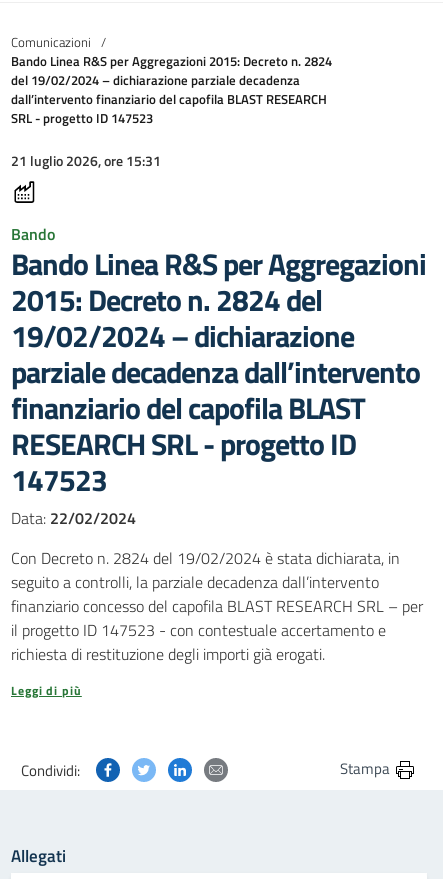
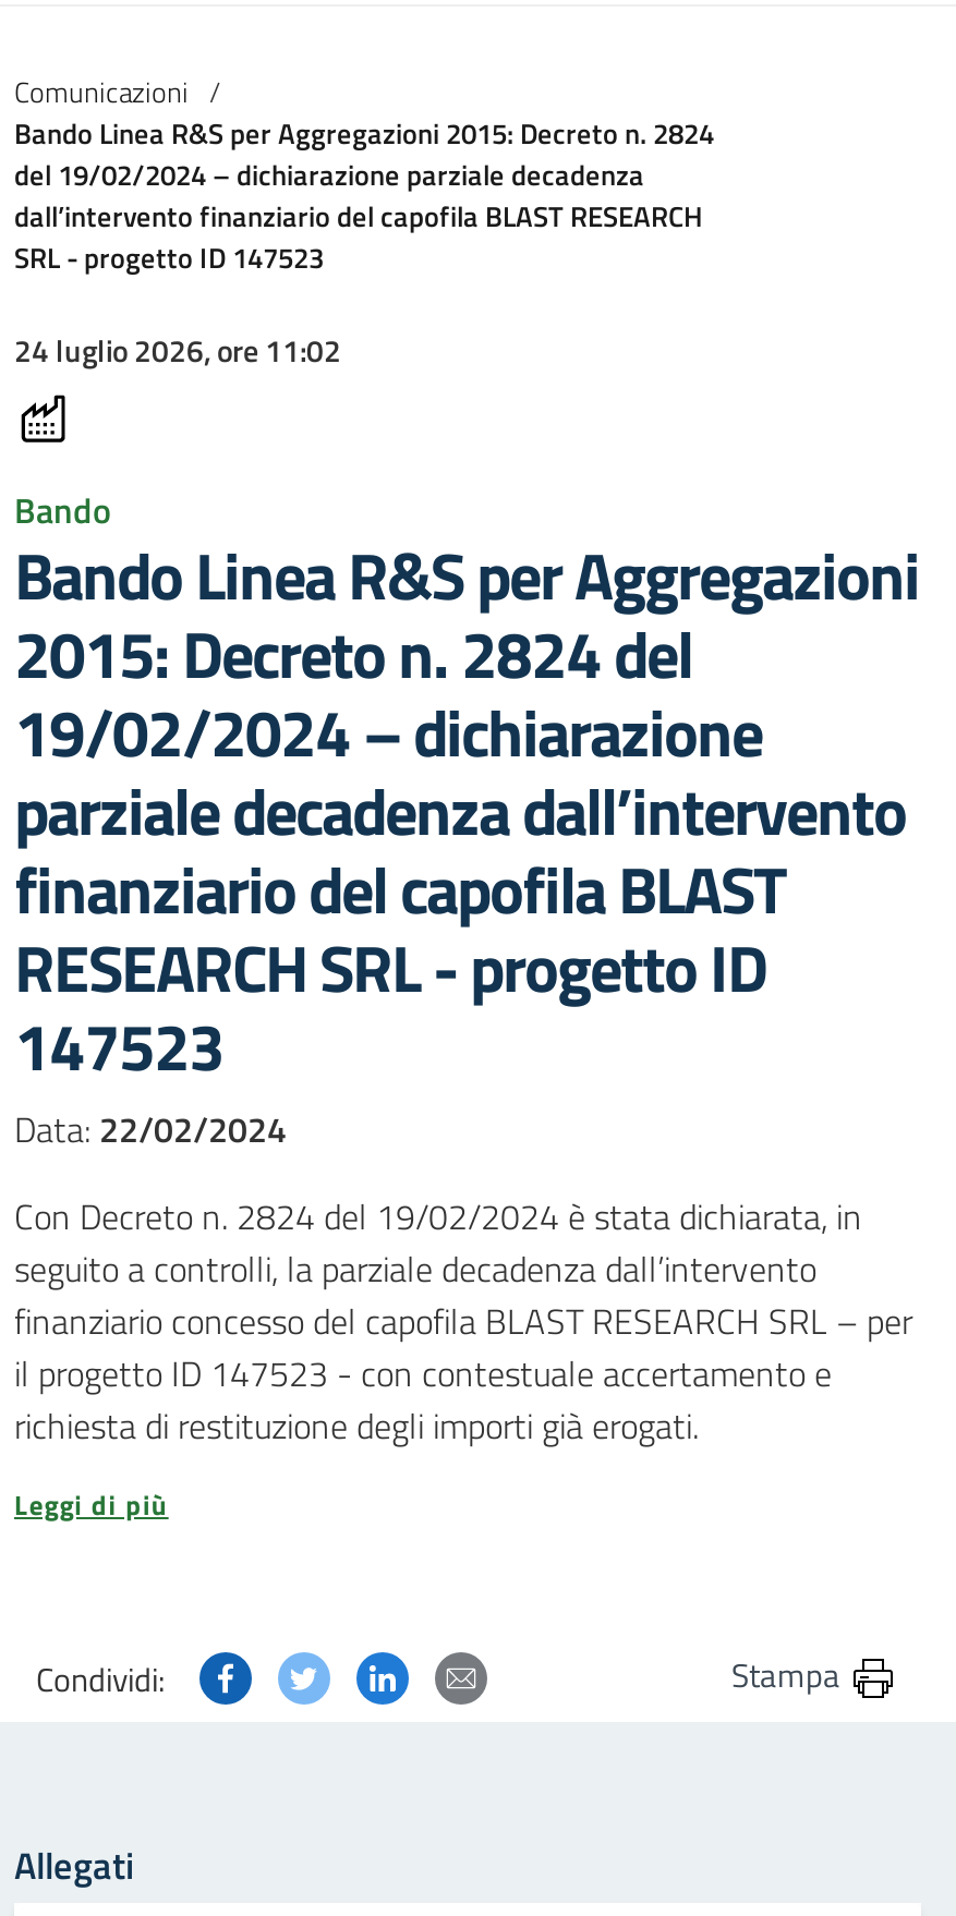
- 21 luglio 2026, ore 15:31
+ 24 luglio 2026, ore 11:02
